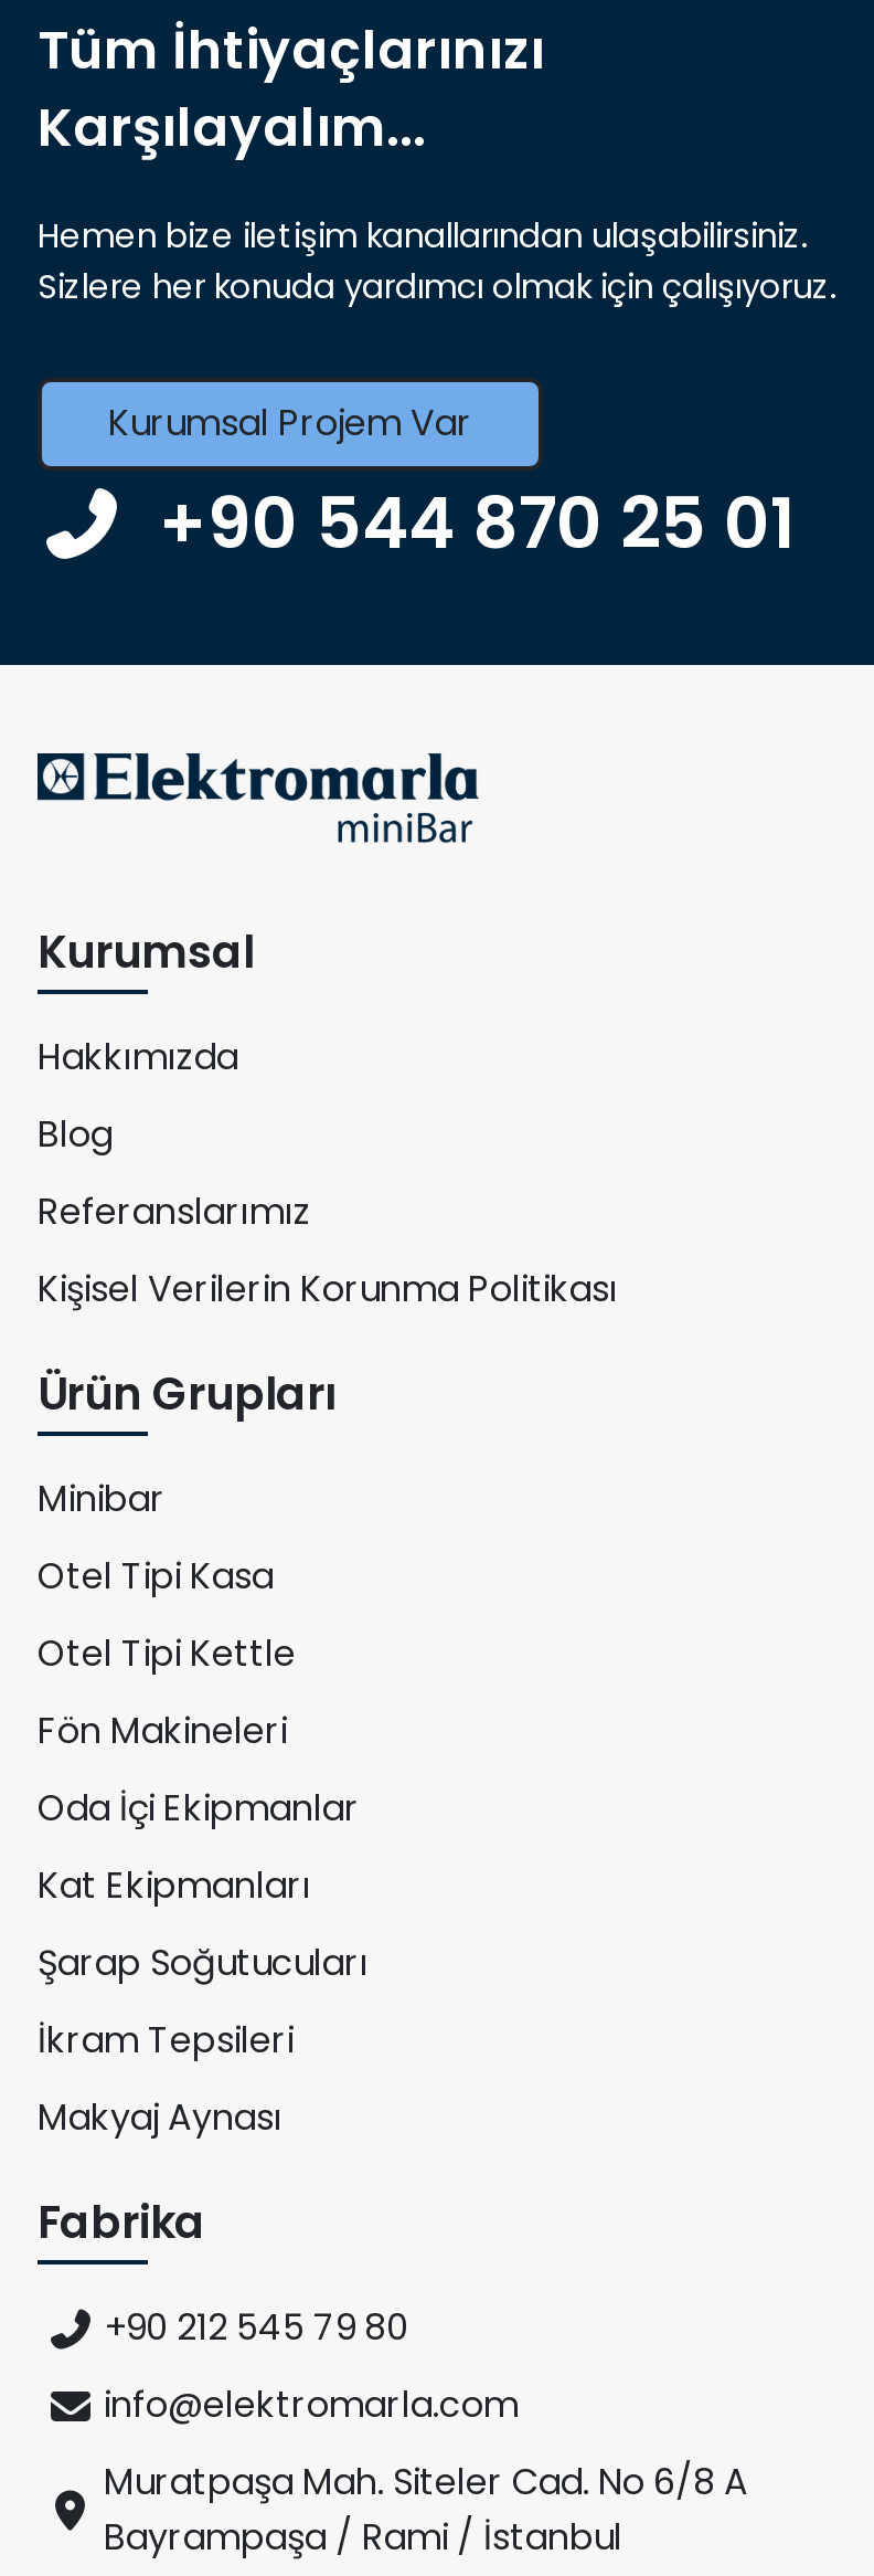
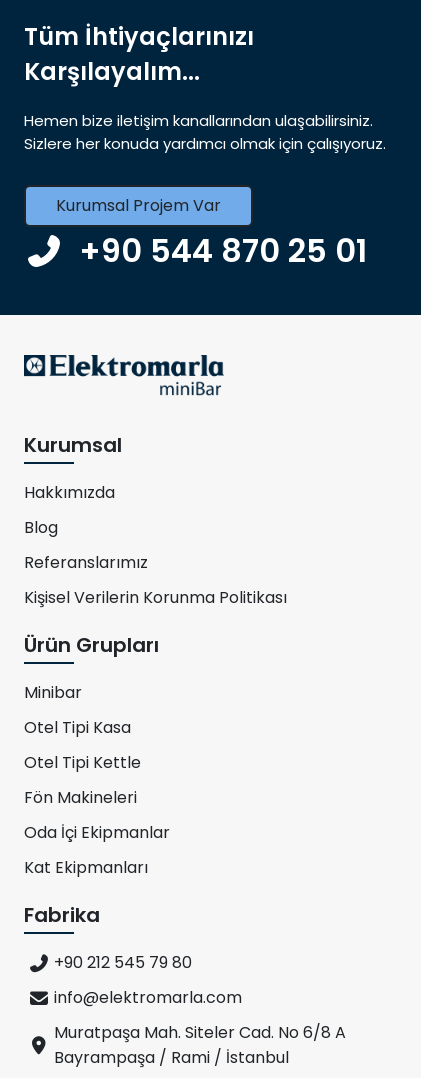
- Şarap Soğutucuları
- İkram Tepsileri
- Makyaj Aynası
